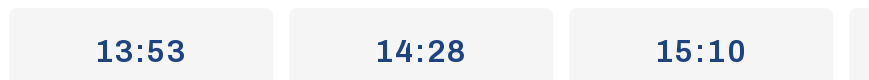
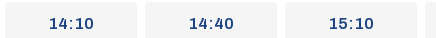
- 13:53
+ 14:10

- 14:28
+ 14:40
